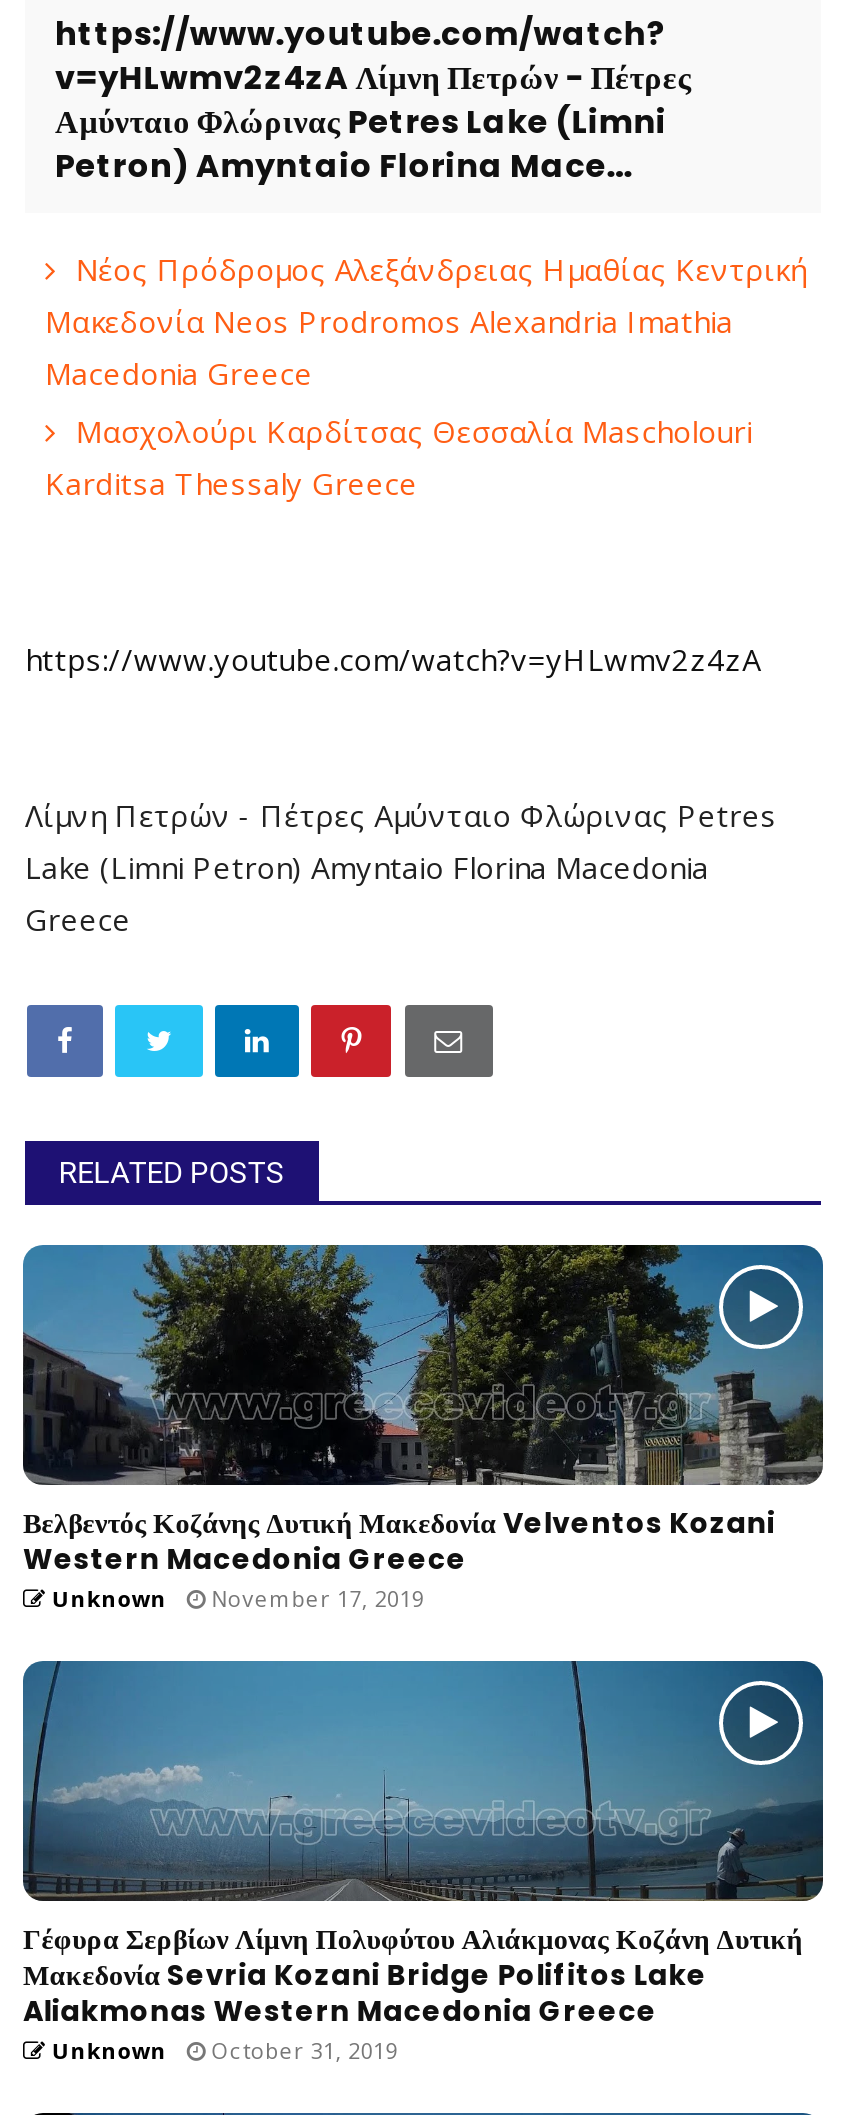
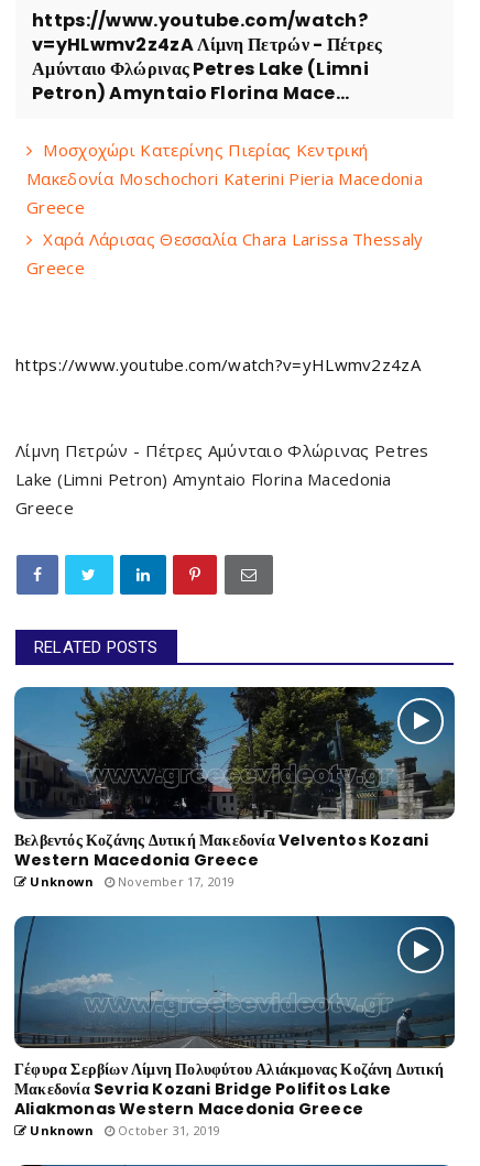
- Νέος Πρόδρομος Αλεξάνδρειας Ημαθίας Κεντρική
- Μακεδονία Neos Prodromos Alexandria Imathia
- Macedonia Greece
- Μασχολούρι Καρδίτσας Θεσσαλία Mascholouri
- Karditsa Thessaly Greece
+ Μοσχοχώρι Κατερίνης Πιερίας Κεντρική
+ Μακεδονία Moschochori Katerini Pieria Macedonia
+ Greece
+ Χαρά Λάρισας Θεσσαλία Chara Larissa Thessaly
+ Greece
